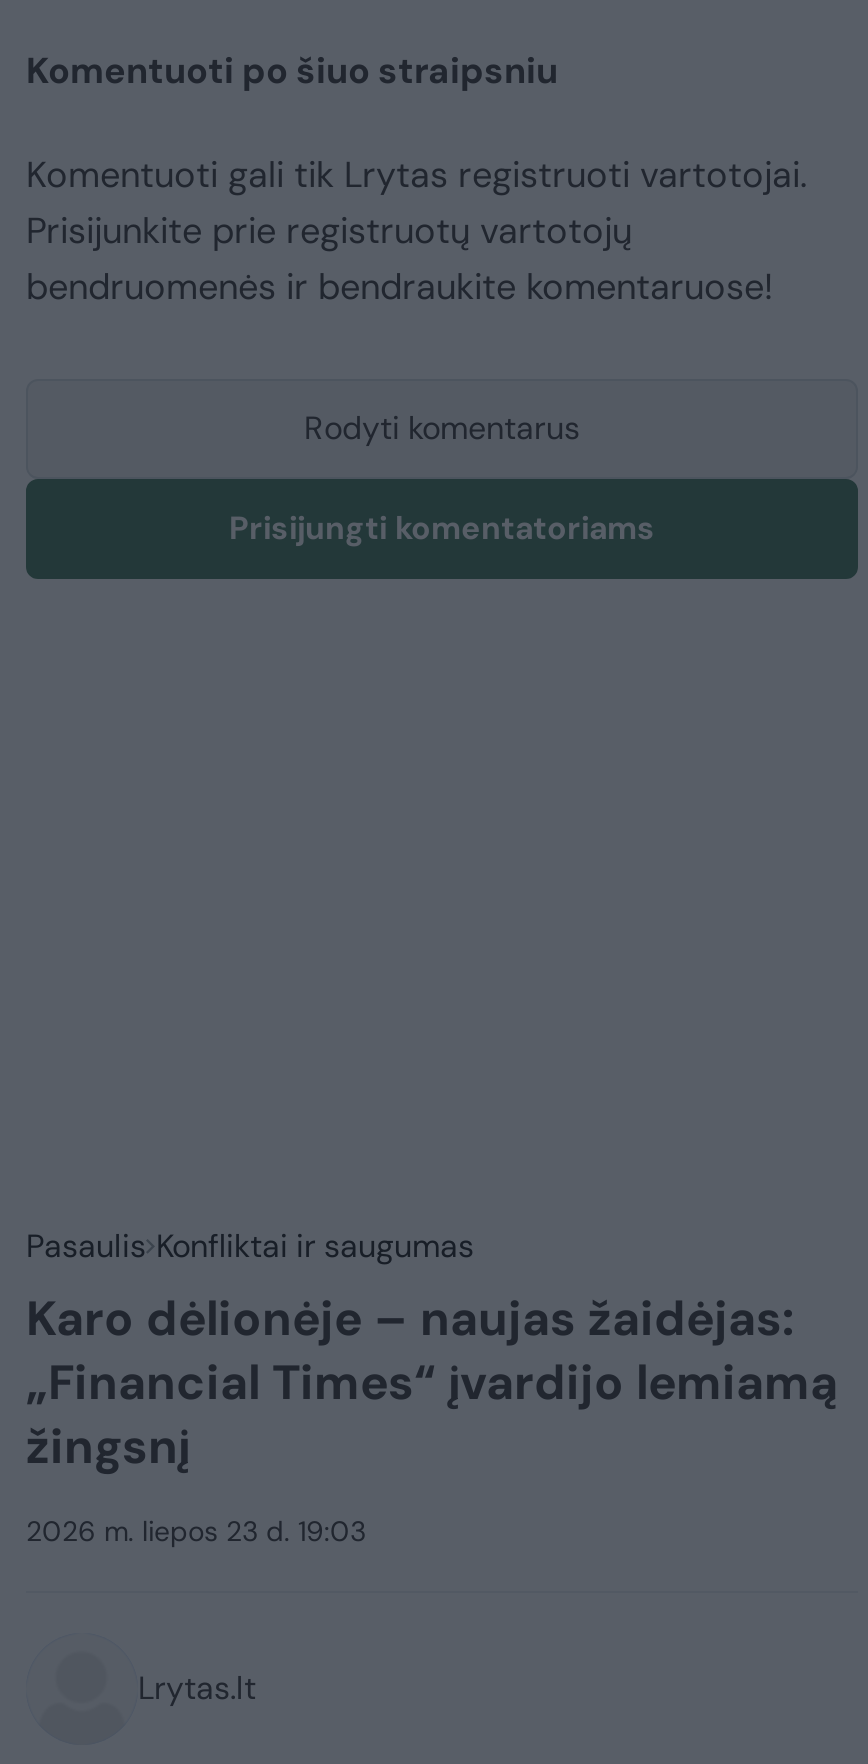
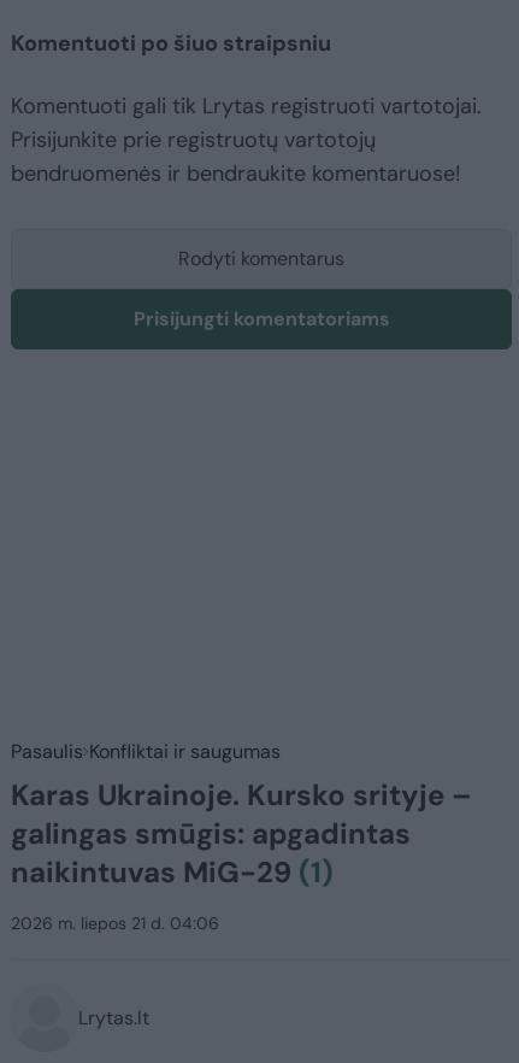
- Karo dėlionėje – naujas žaidėjas:
- „Financial Times“ įvardijo lemiamą
- žingsnį
+ Karas Ukrainoje. Kursko srityje –
+ galingas smūgis: apgadintas
+ naikintuvas MiG-29 (1)

- 2026 m. liepos 23 d. 19:03
+ 2026 m. liepos 21 d. 04:06
